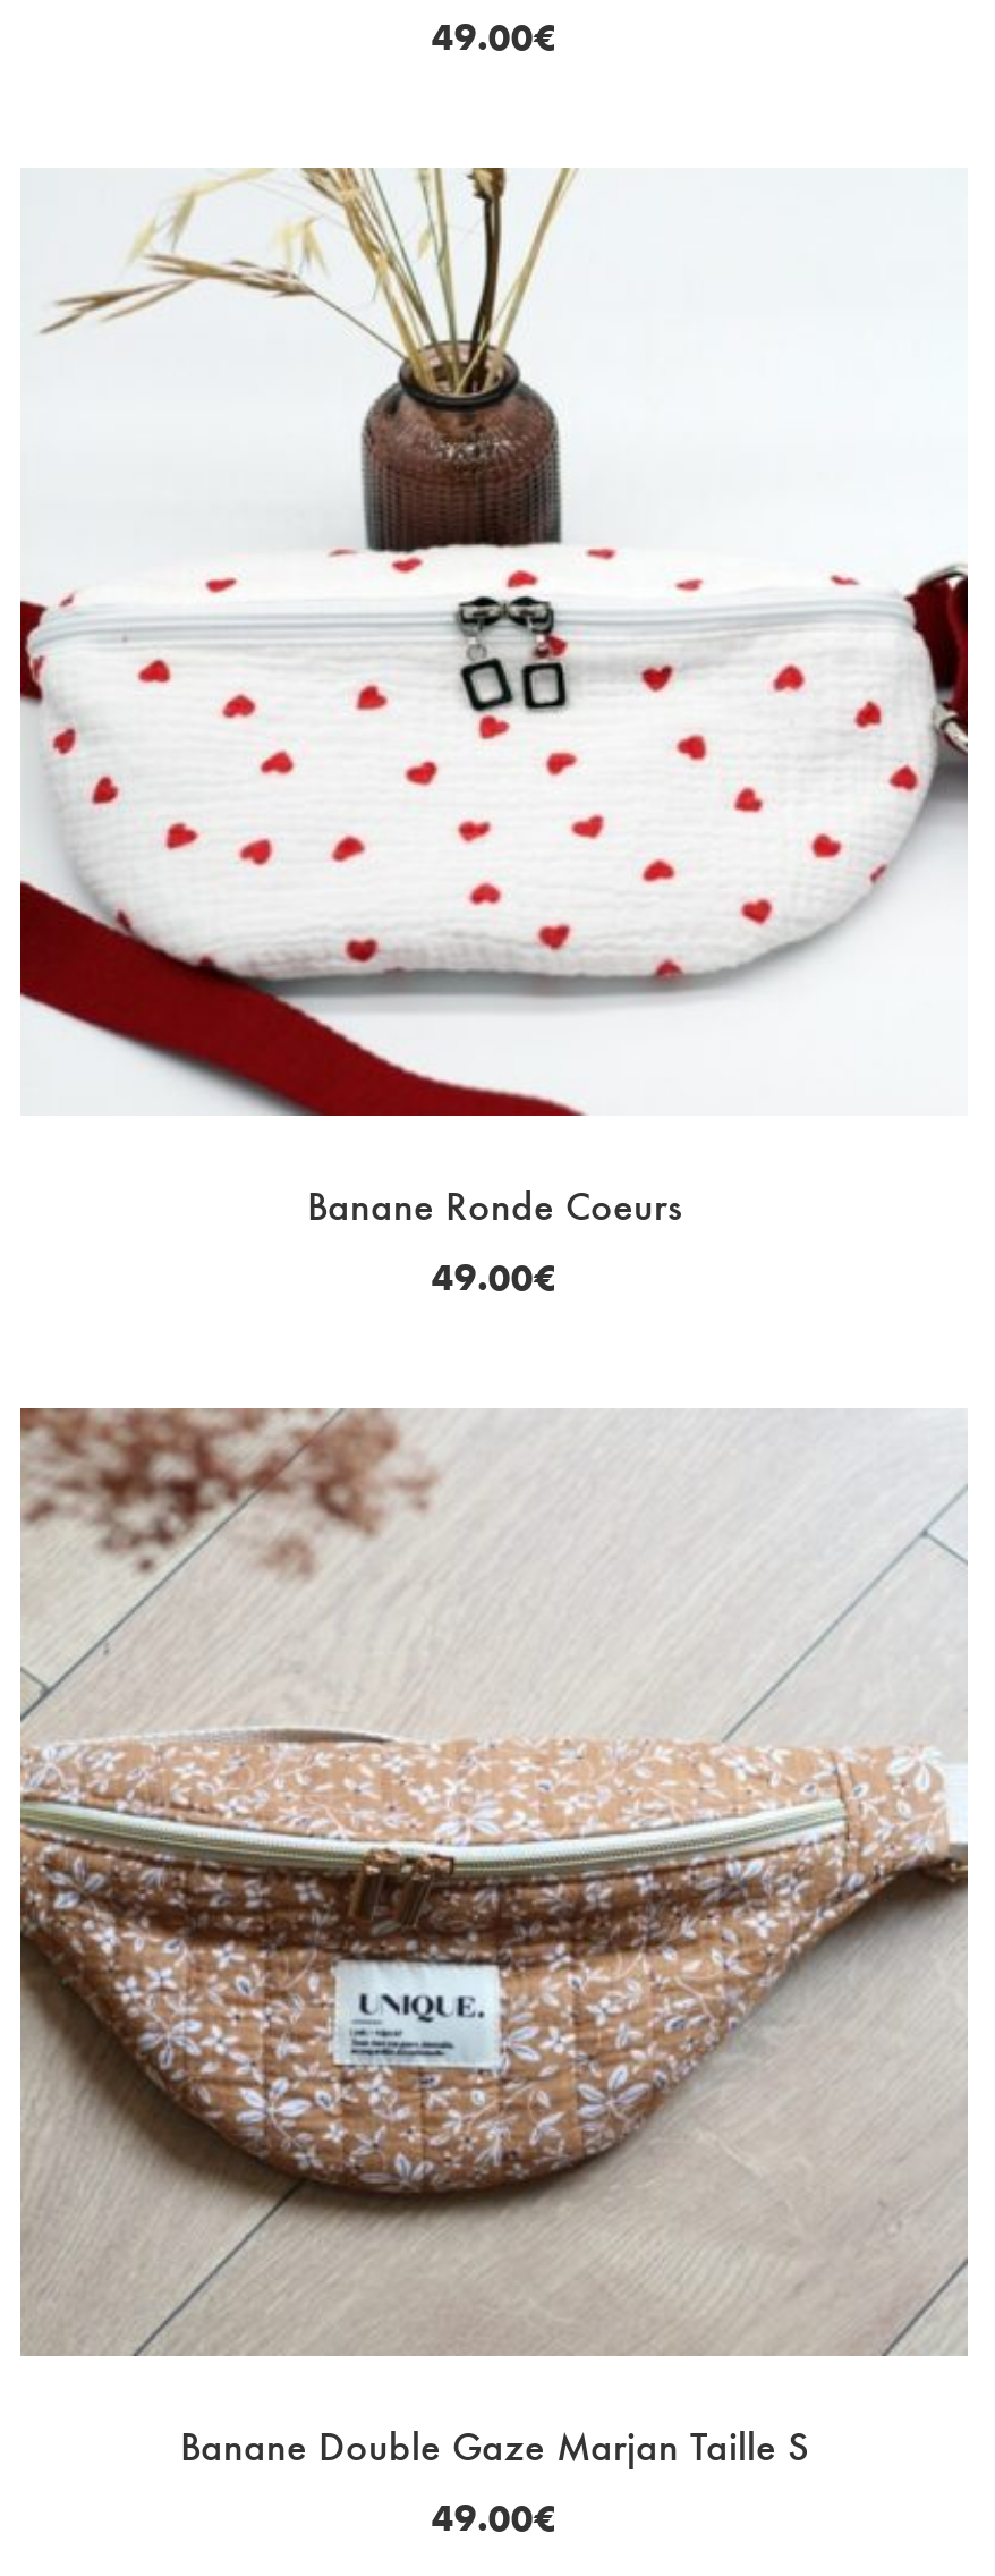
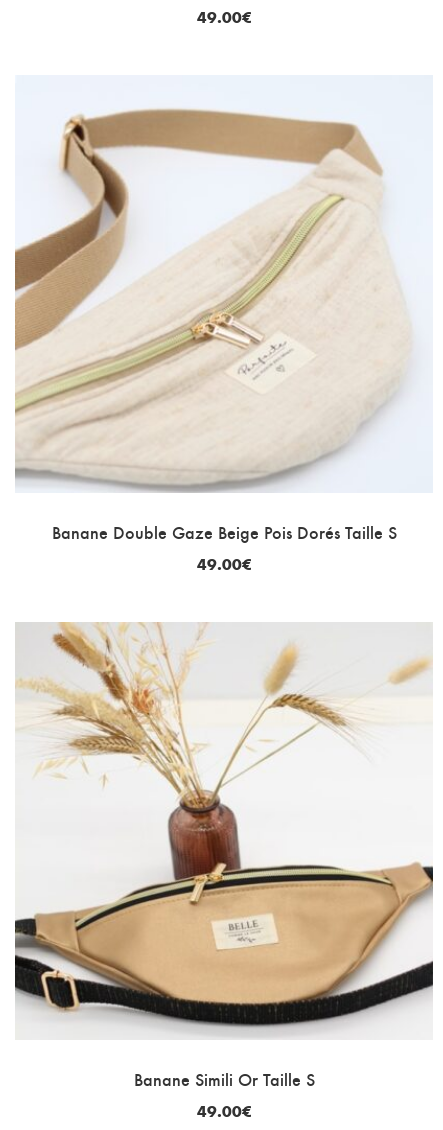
- [image]
- Banane Ronde Coeurs
+ [image]
+ Banane Double Gaze Beige Pois Dorés Taille S

- [image]
- Banane Double Gaze Marjan Taille S
+ [image]
+ Banane Simili Or Taille S
